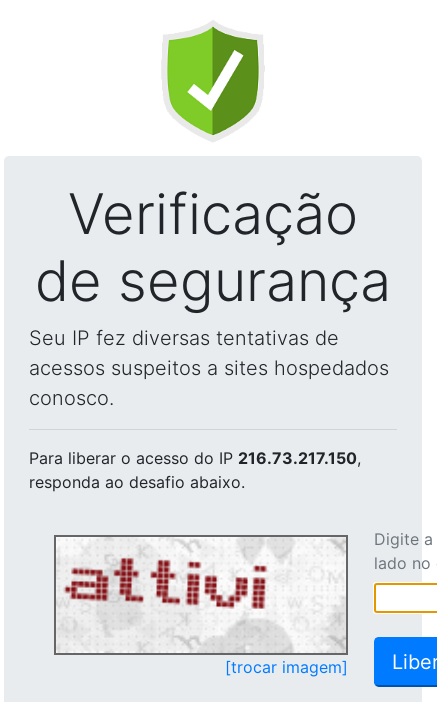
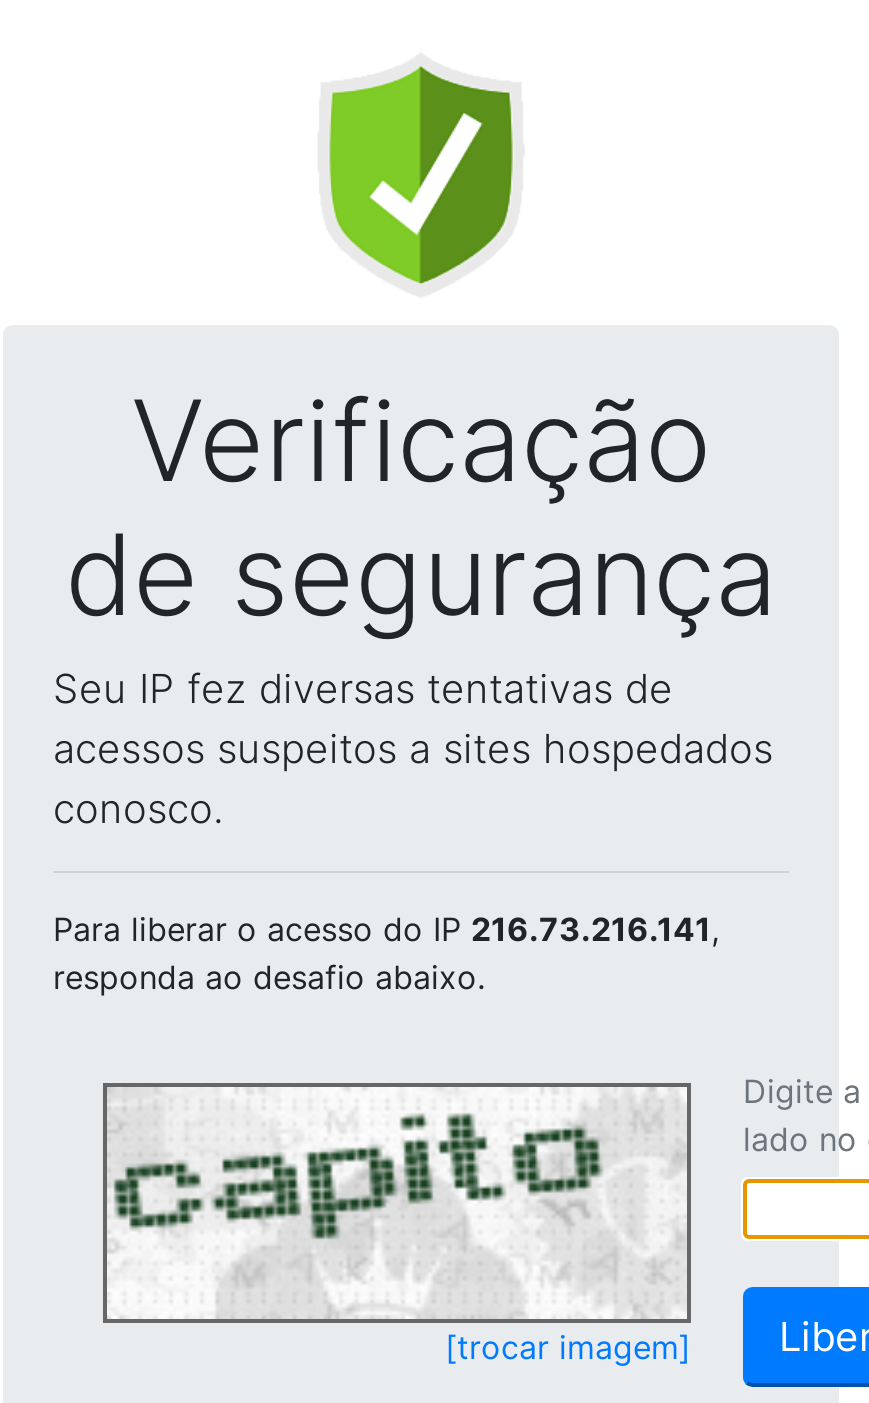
- Para liberar o acesso do IP 216.73.217.150,
+ Para liberar o acesso do IP 216.73.216.141,

- [image]
+ [image]
